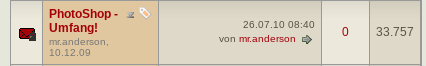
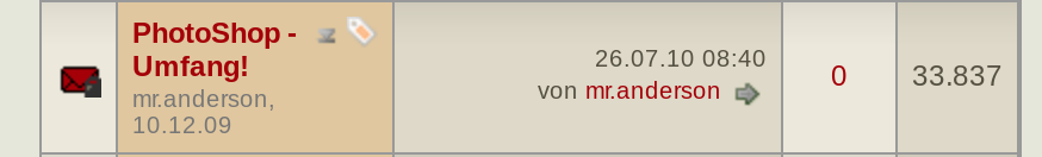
- 0 33.757
+ 0 33.837
